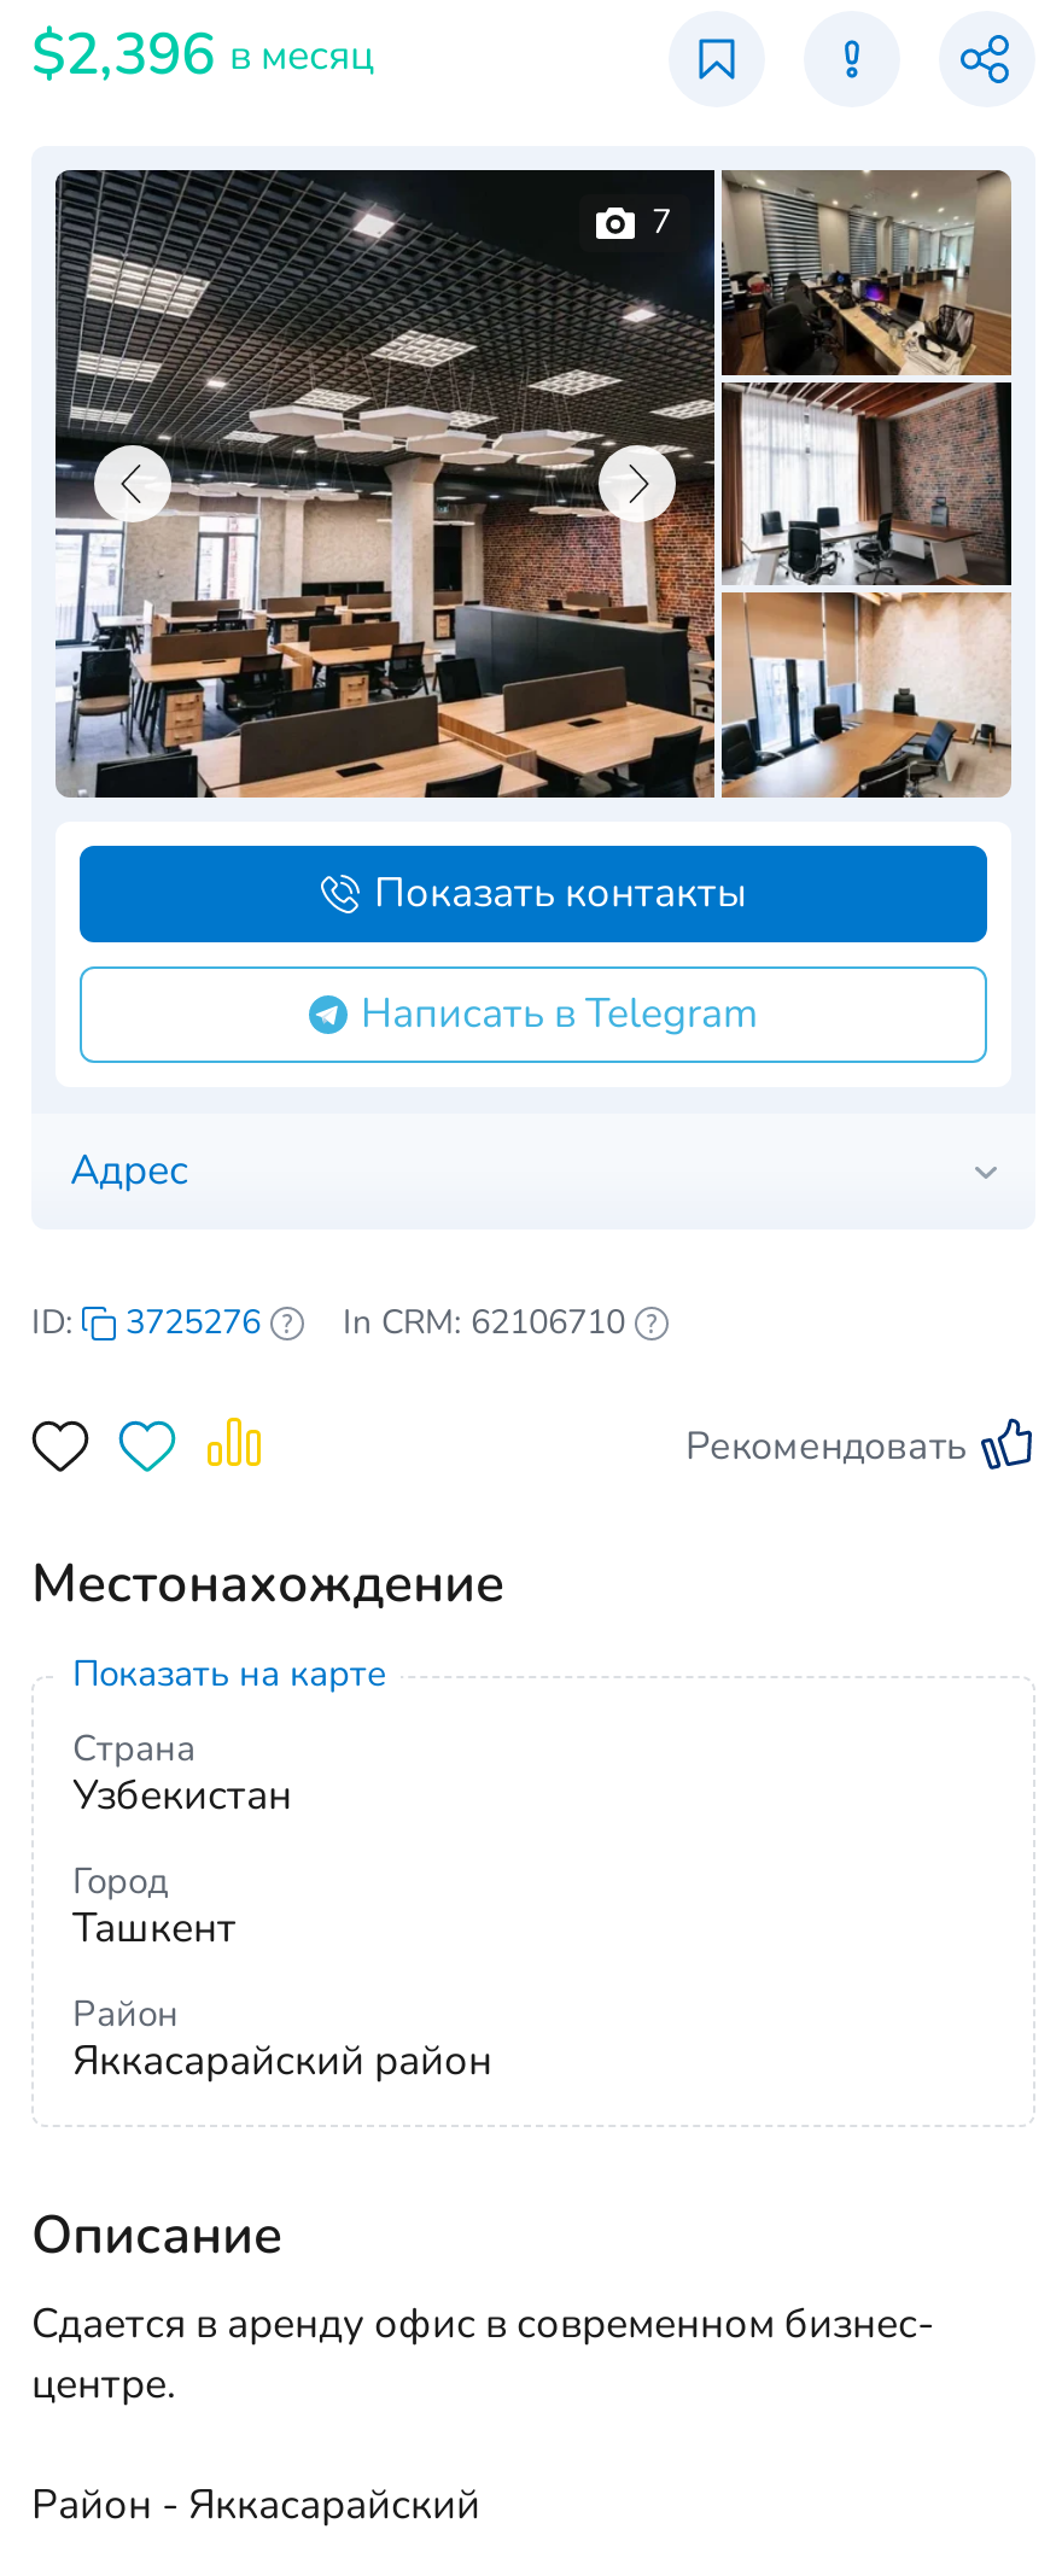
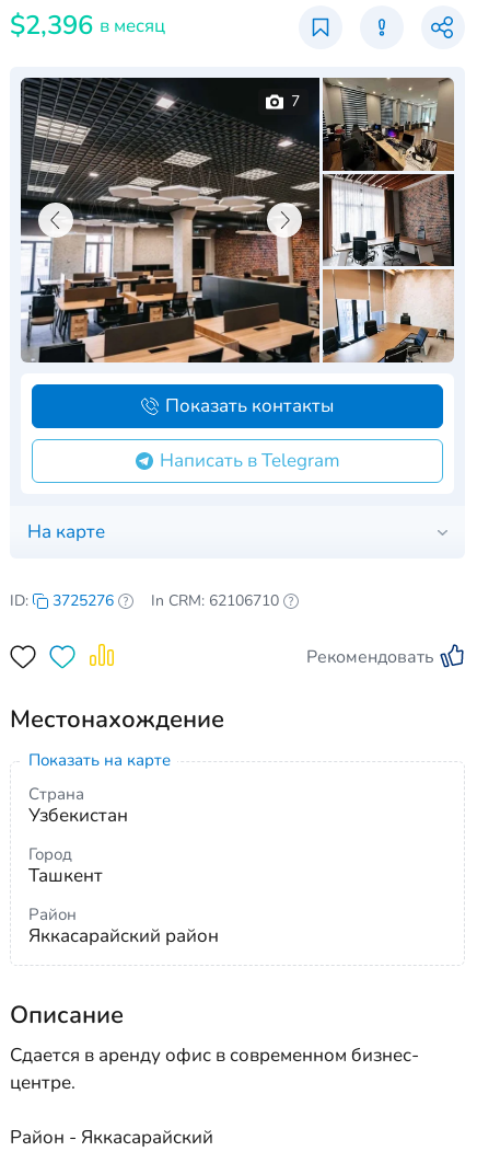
- Адрес
+ На карте
